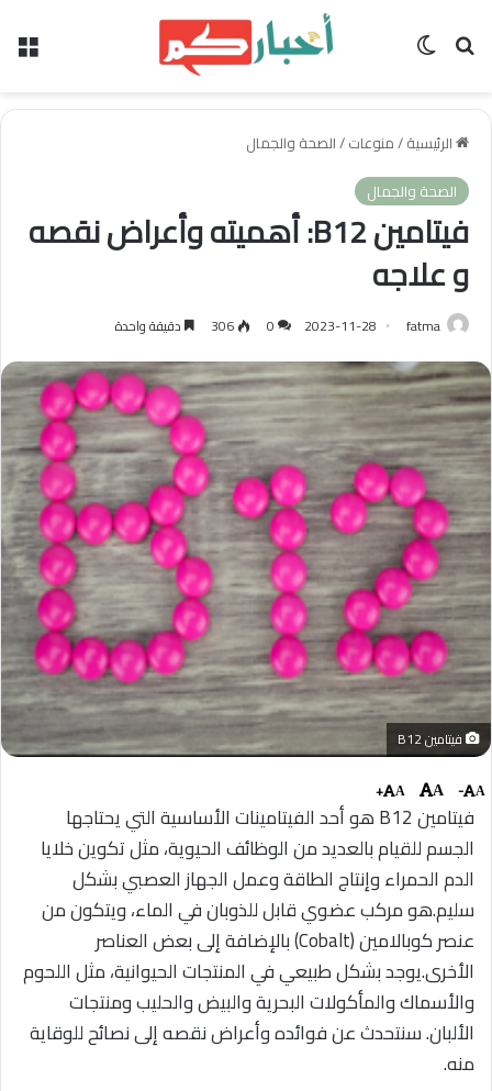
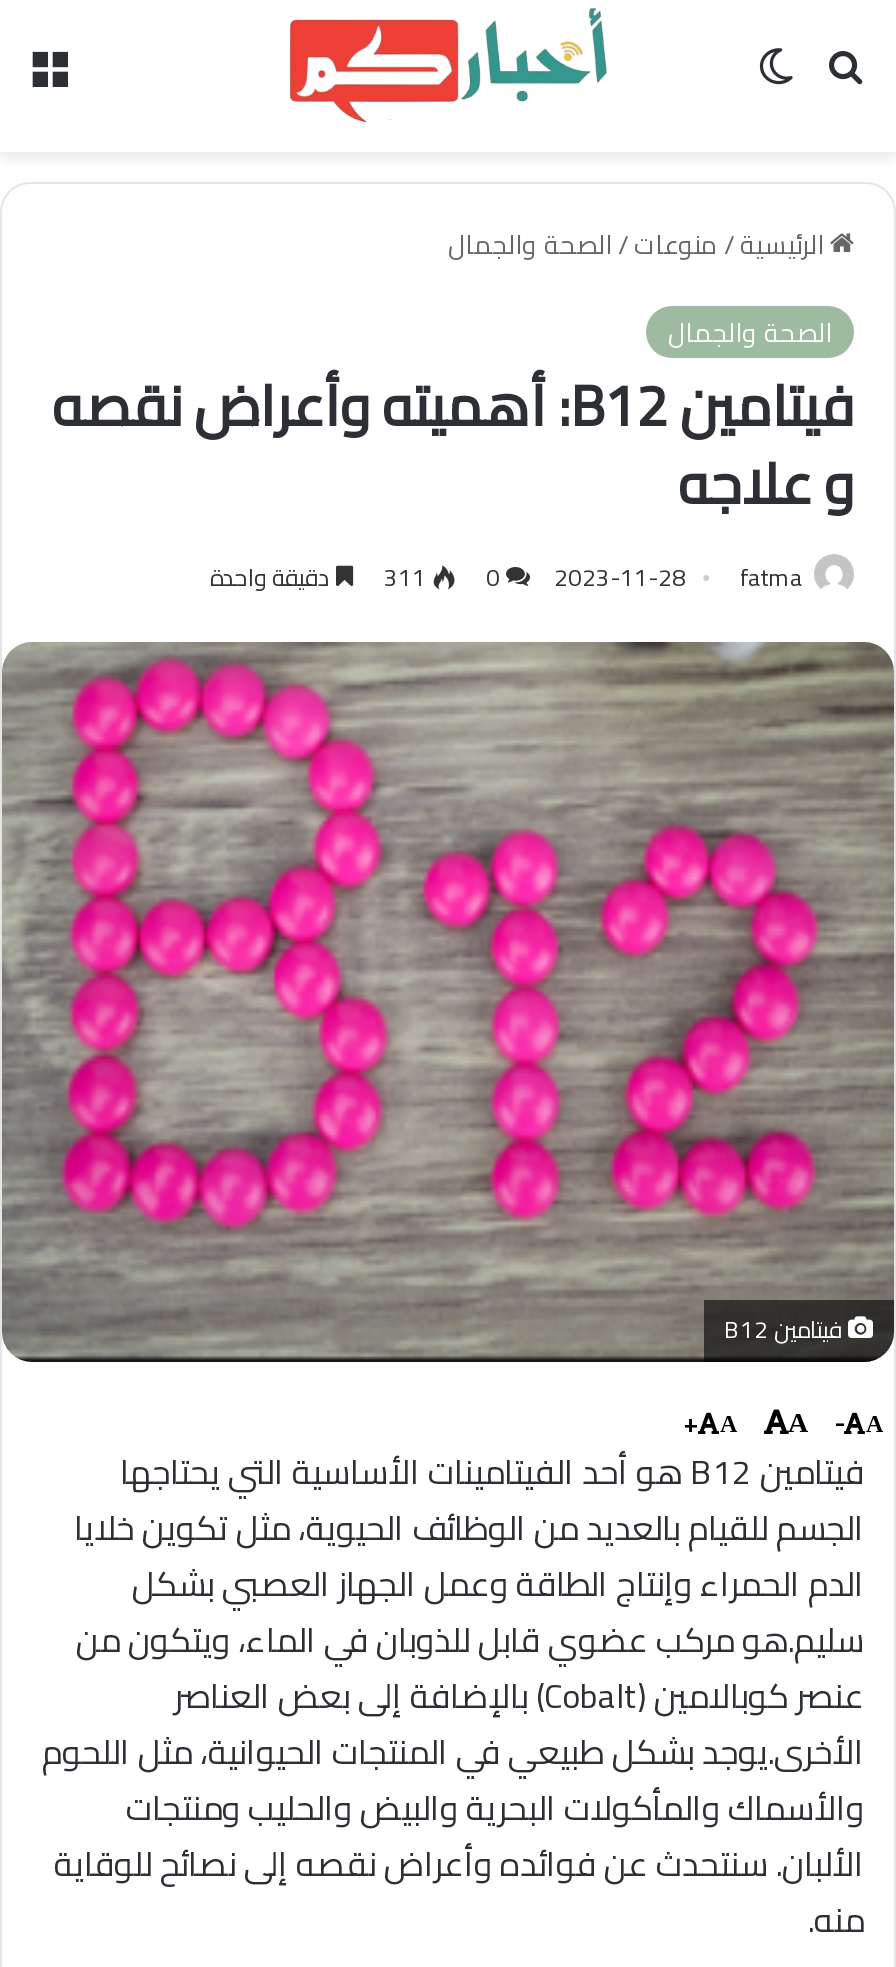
- fatma 2023-11-28 0 306 دقيقة واحدة
+ fatma 2023-11-28 0 311 دقيقة واحدة
